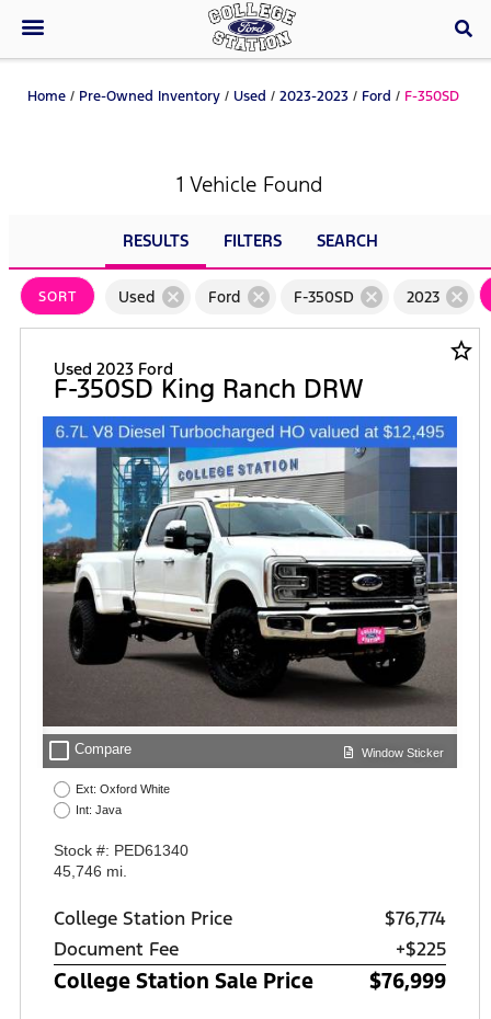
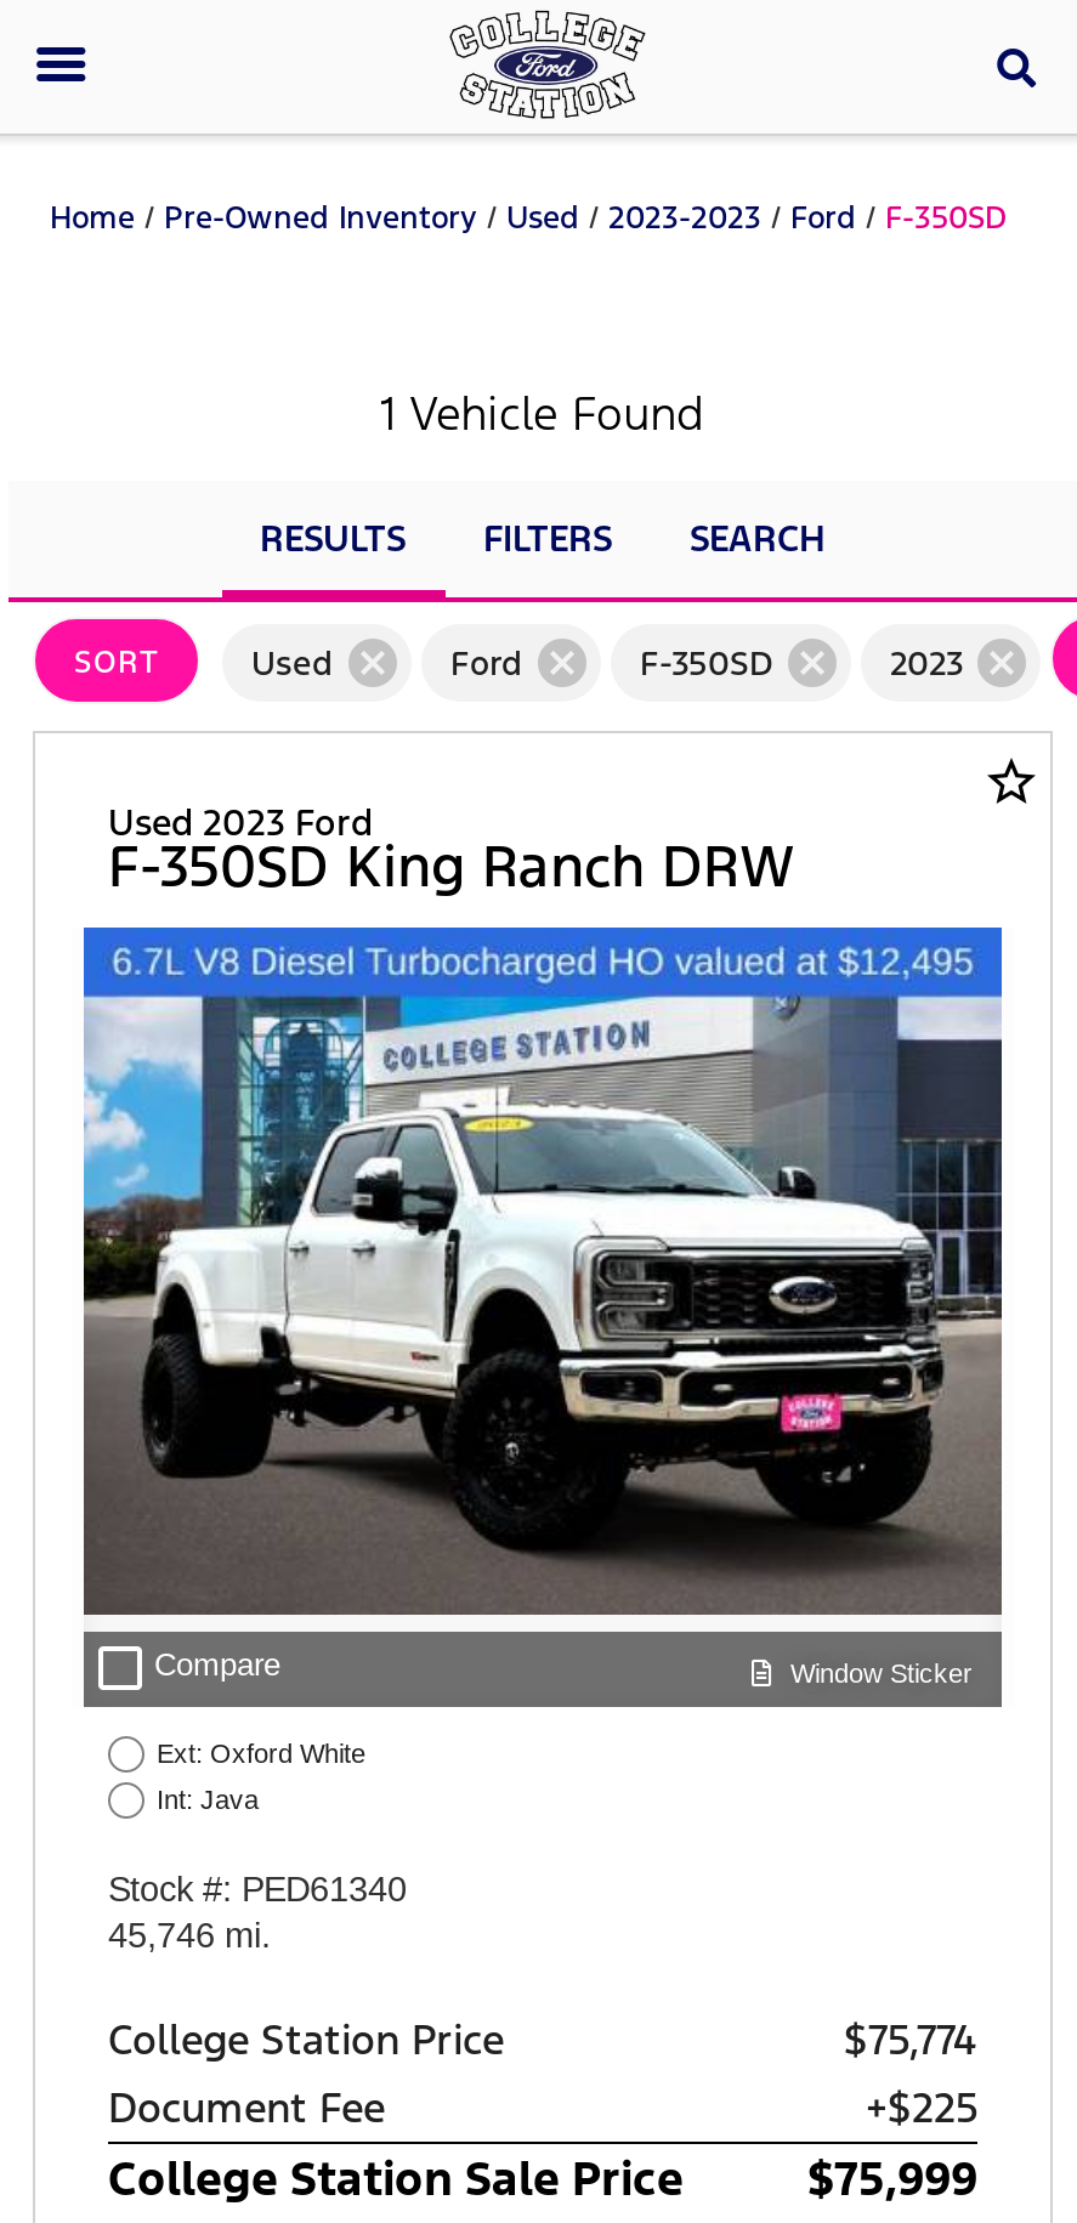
- $76,774
+ $75,774

- $76,999
+ $75,999
